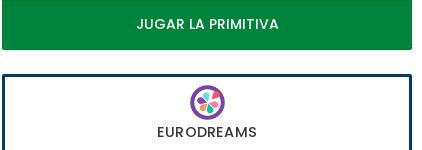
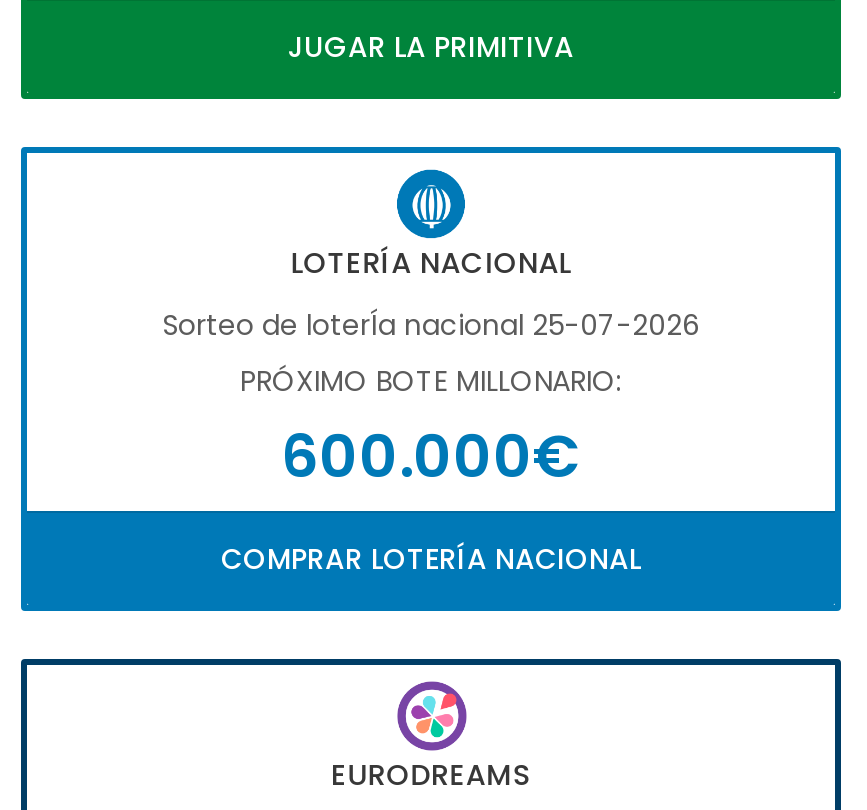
+ [image]
+ LOTERÍA NACIONAL
+ Sorteo de loterÍa nacional 25-07-2026
+ PRÓXIMO BOTE MILLONARIO:
+ 600.000€
+ COMPRAR LOTERÍA NACIONAL
